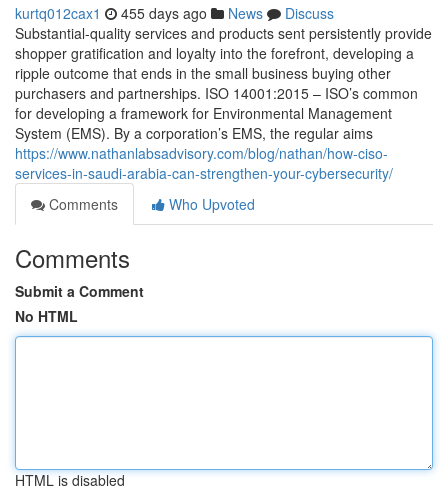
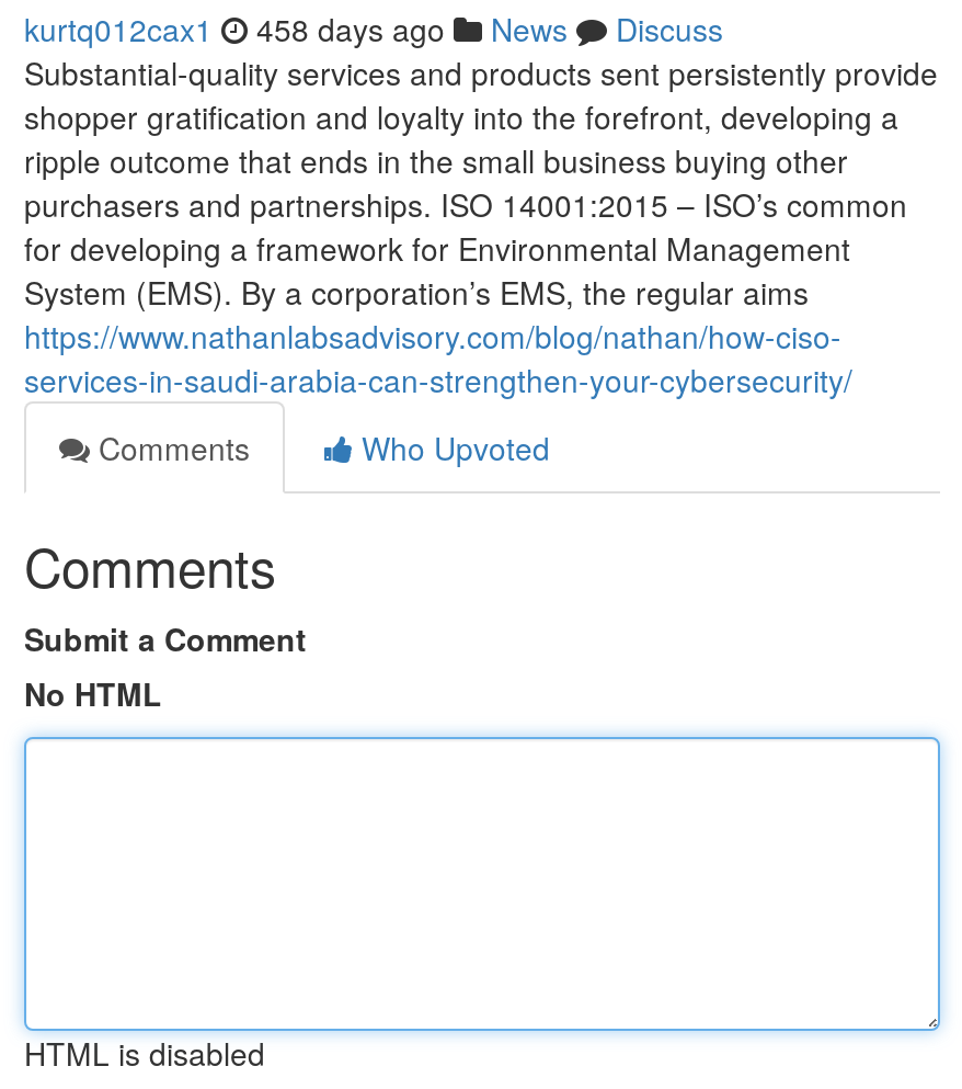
- kurtq012cax1 455 days ago News Discuss
+ kurtq012cax1 458 days ago News Discuss
